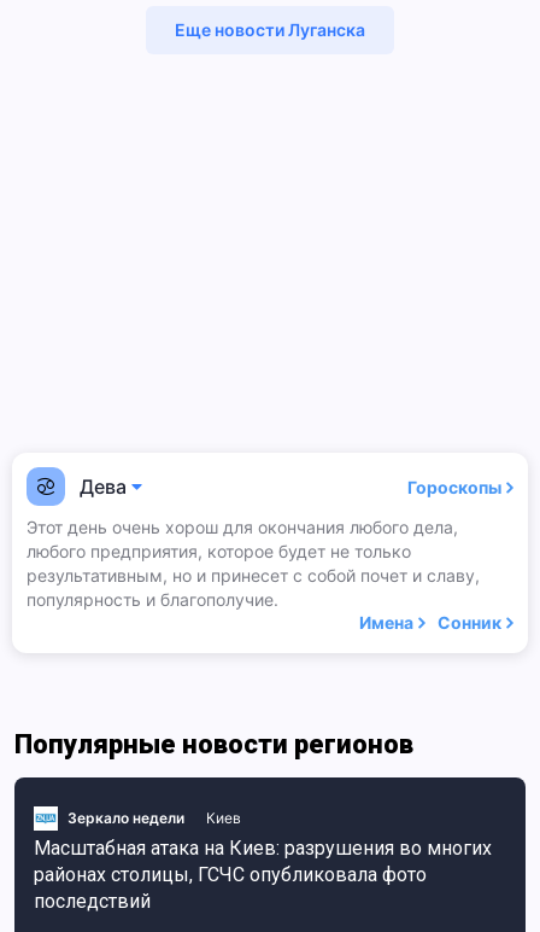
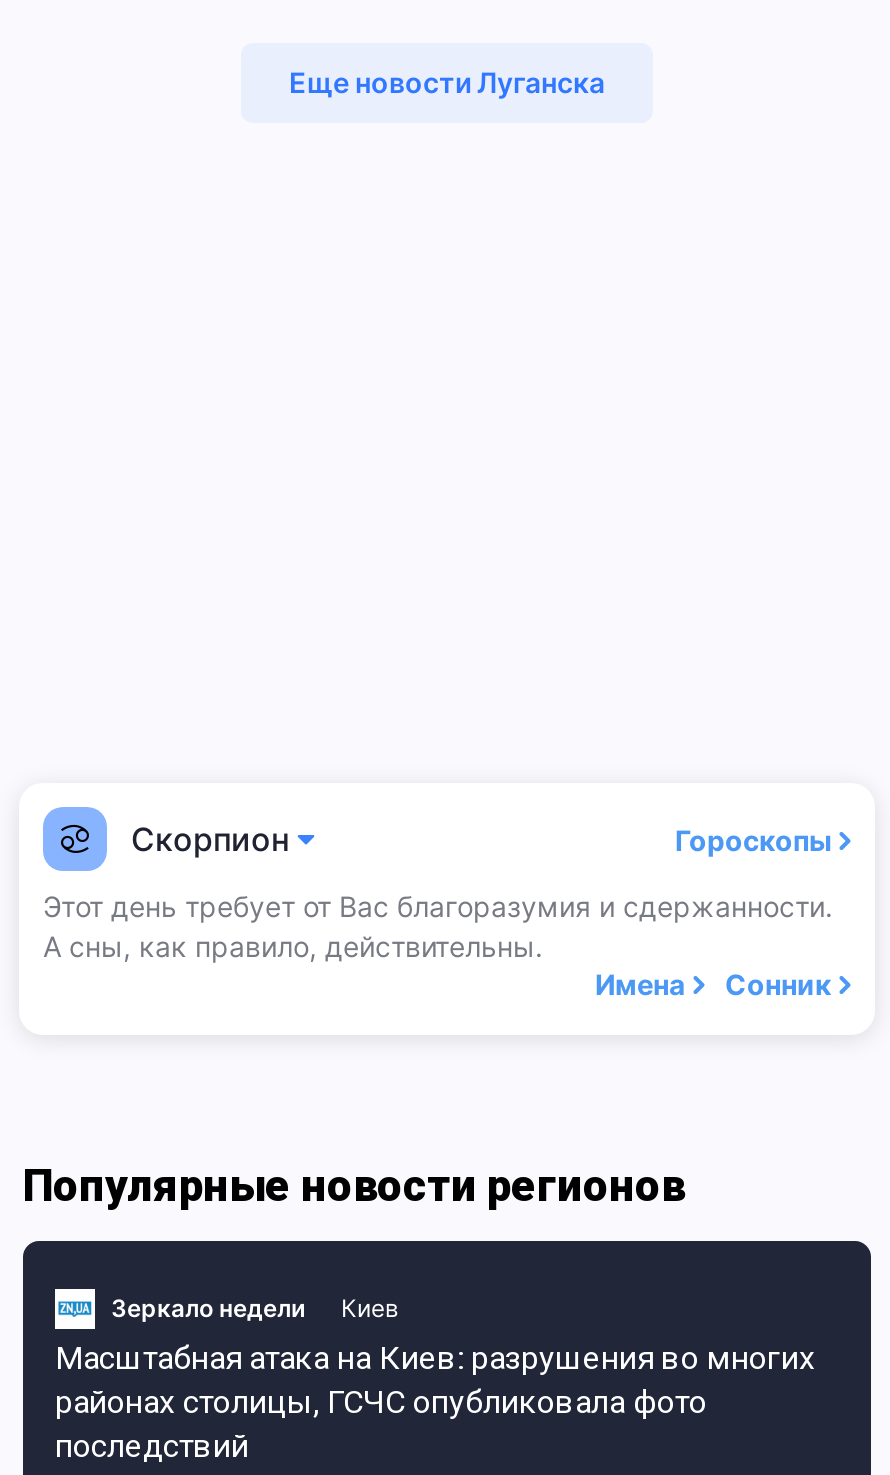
- Дева
+ Скорпион

- Этот день очень хорош для окончания любого дела,
- любого предприятия, которое будет не только
- результативным, но и принесет с собой почет и славу,
- популярность и благополучие.
+ Этот день требует от Вас благоразумия и сдержанности.
+ А сны, как правило, действительны.
